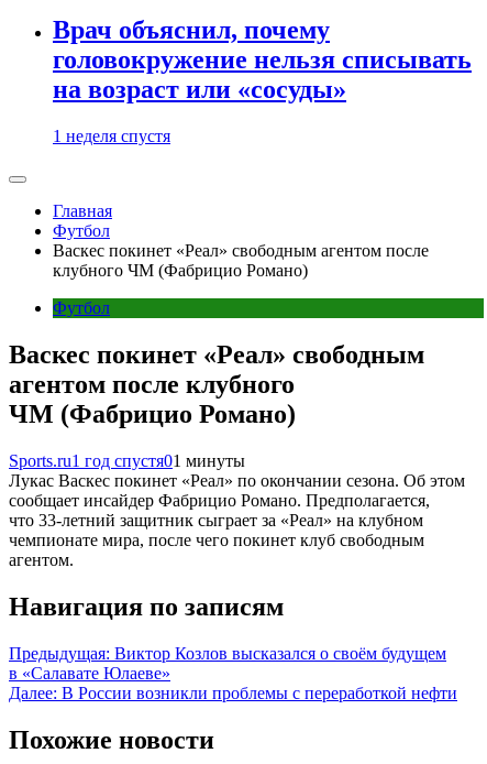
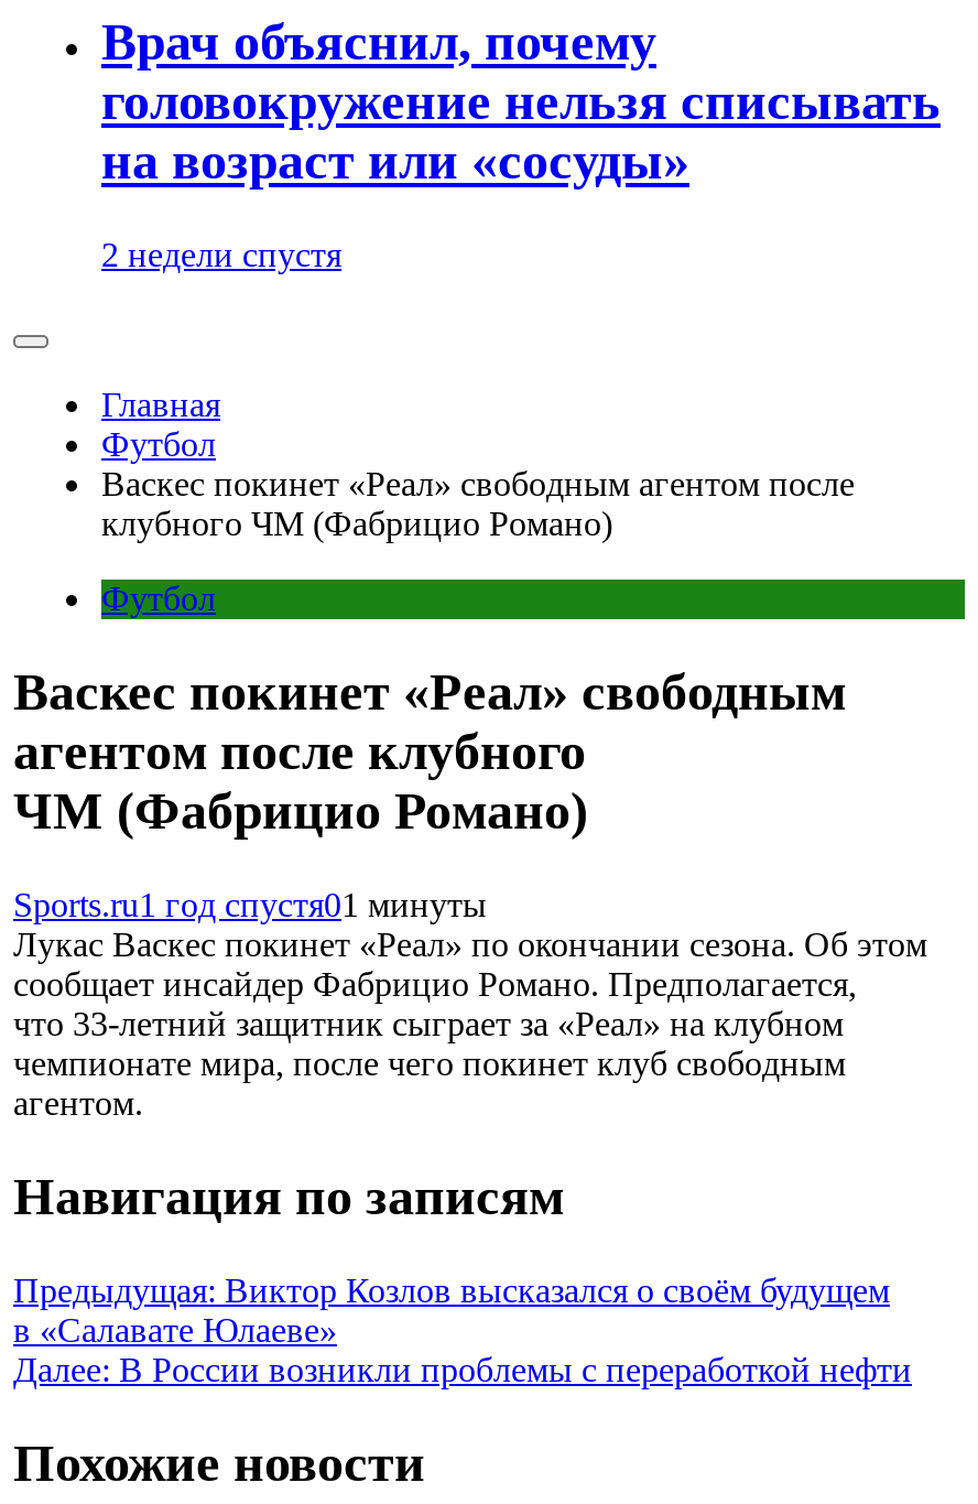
- 1 неделя спустя
+ 2 недели спустя
